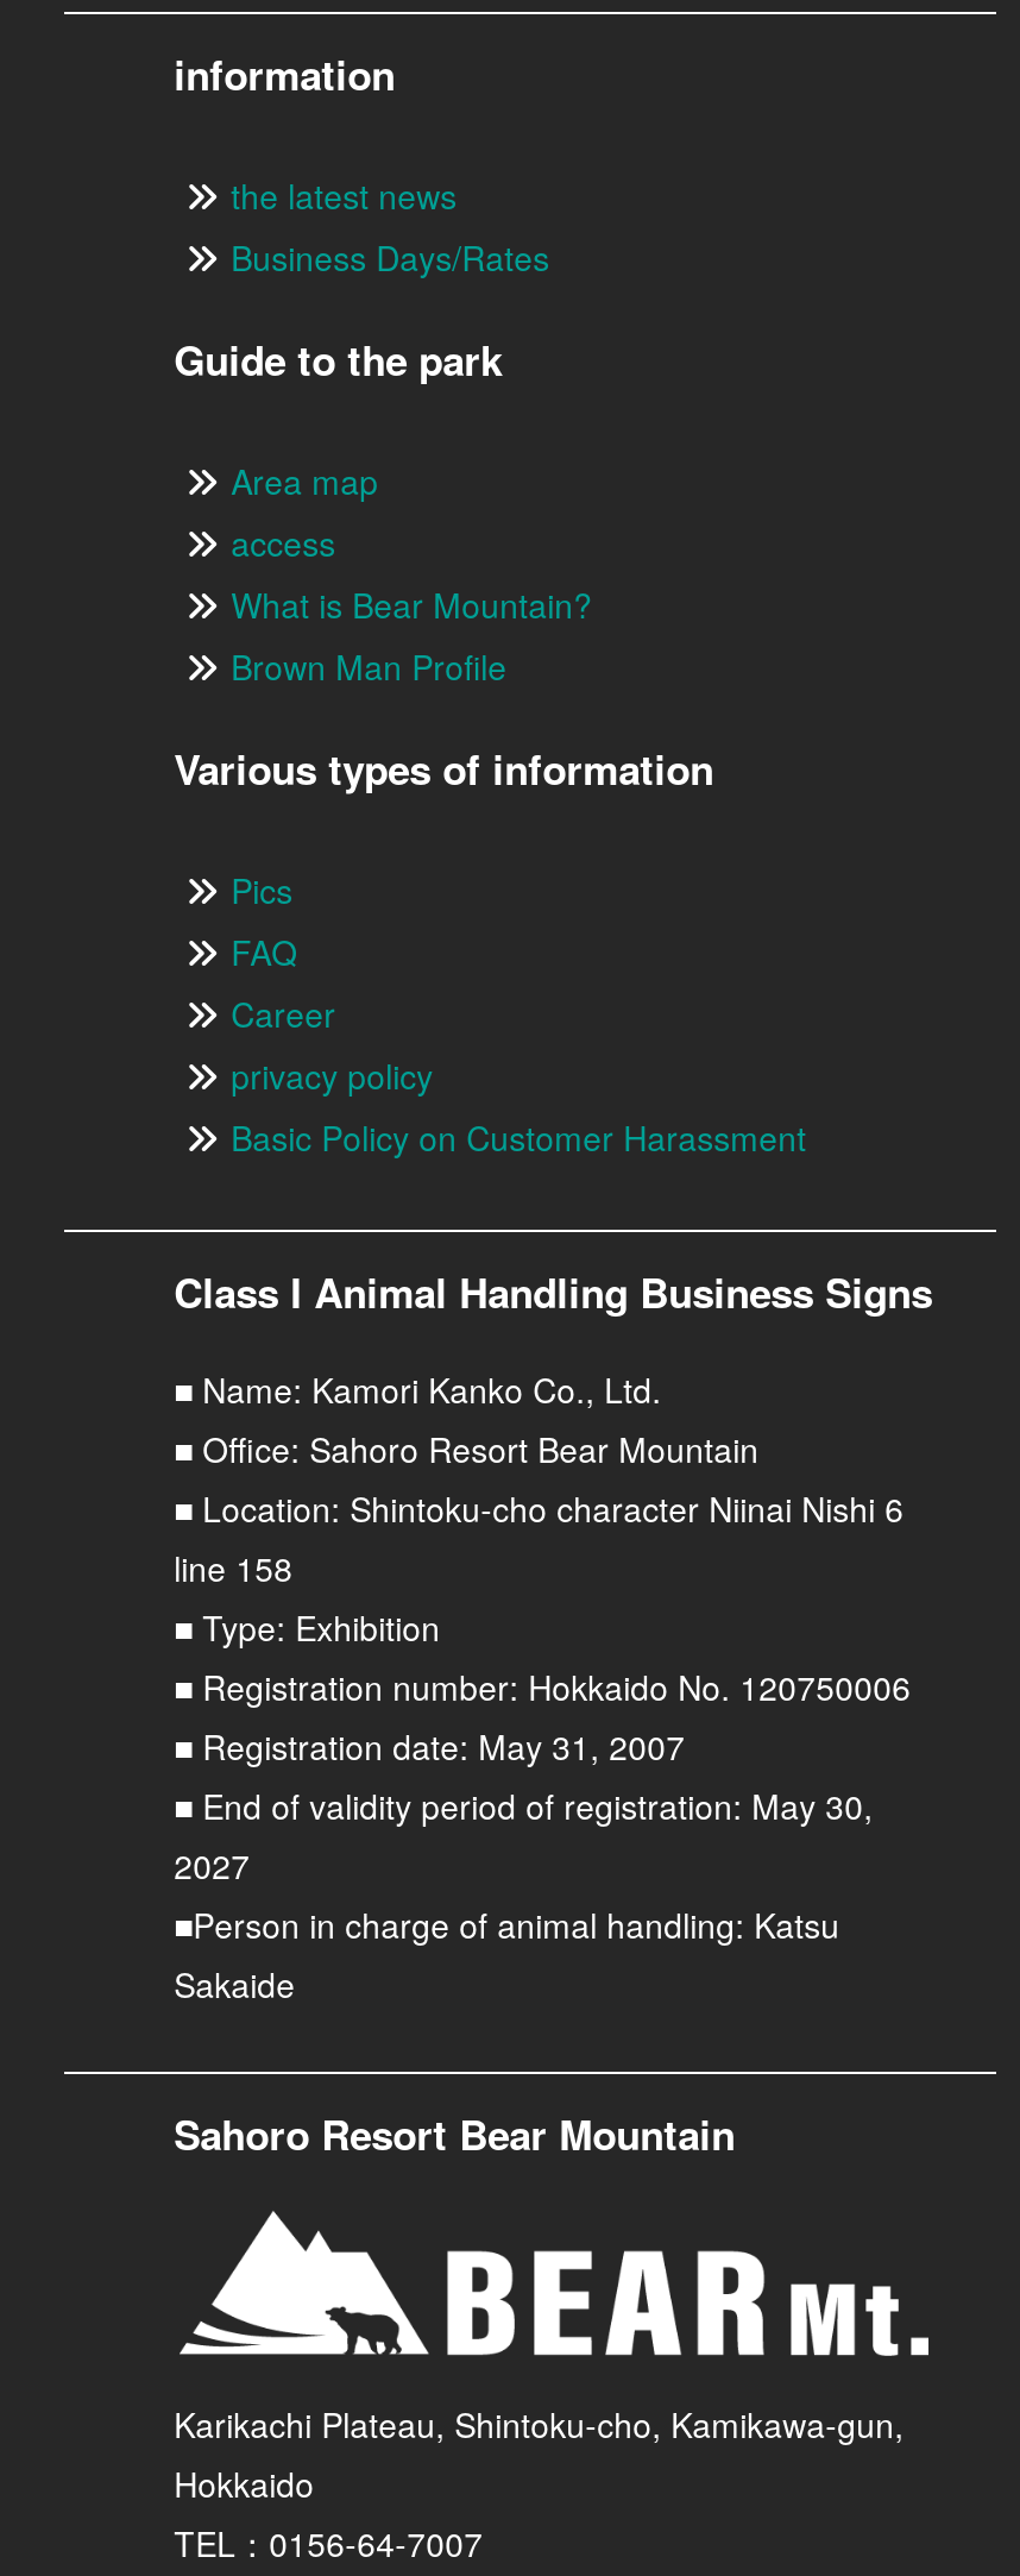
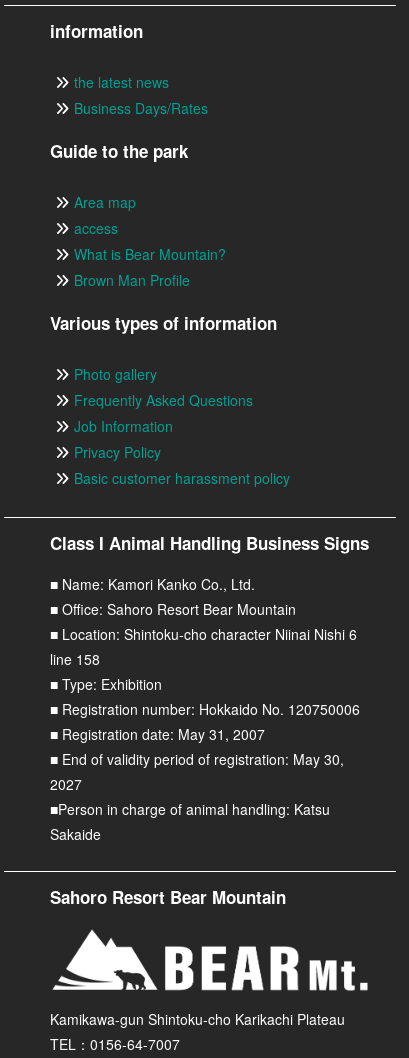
- Pics
- FAQ
- Career
- privacy policy
- Basic Policy on Customer Harassment
+ Photo gallery
+ Frequently Asked Questions
+ Job Information
+ Privacy Policy
+ Basic customer harassment policy

- Karikachi Plateau, Shintoku-cho, Kamikawa-gun,
- Hokkaido
+ Kamikawa-gun Shintoku-cho Karikachi Plateau
